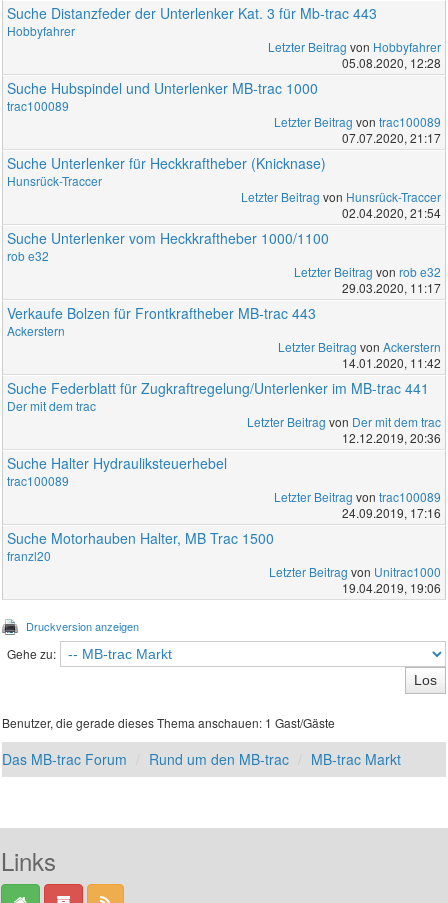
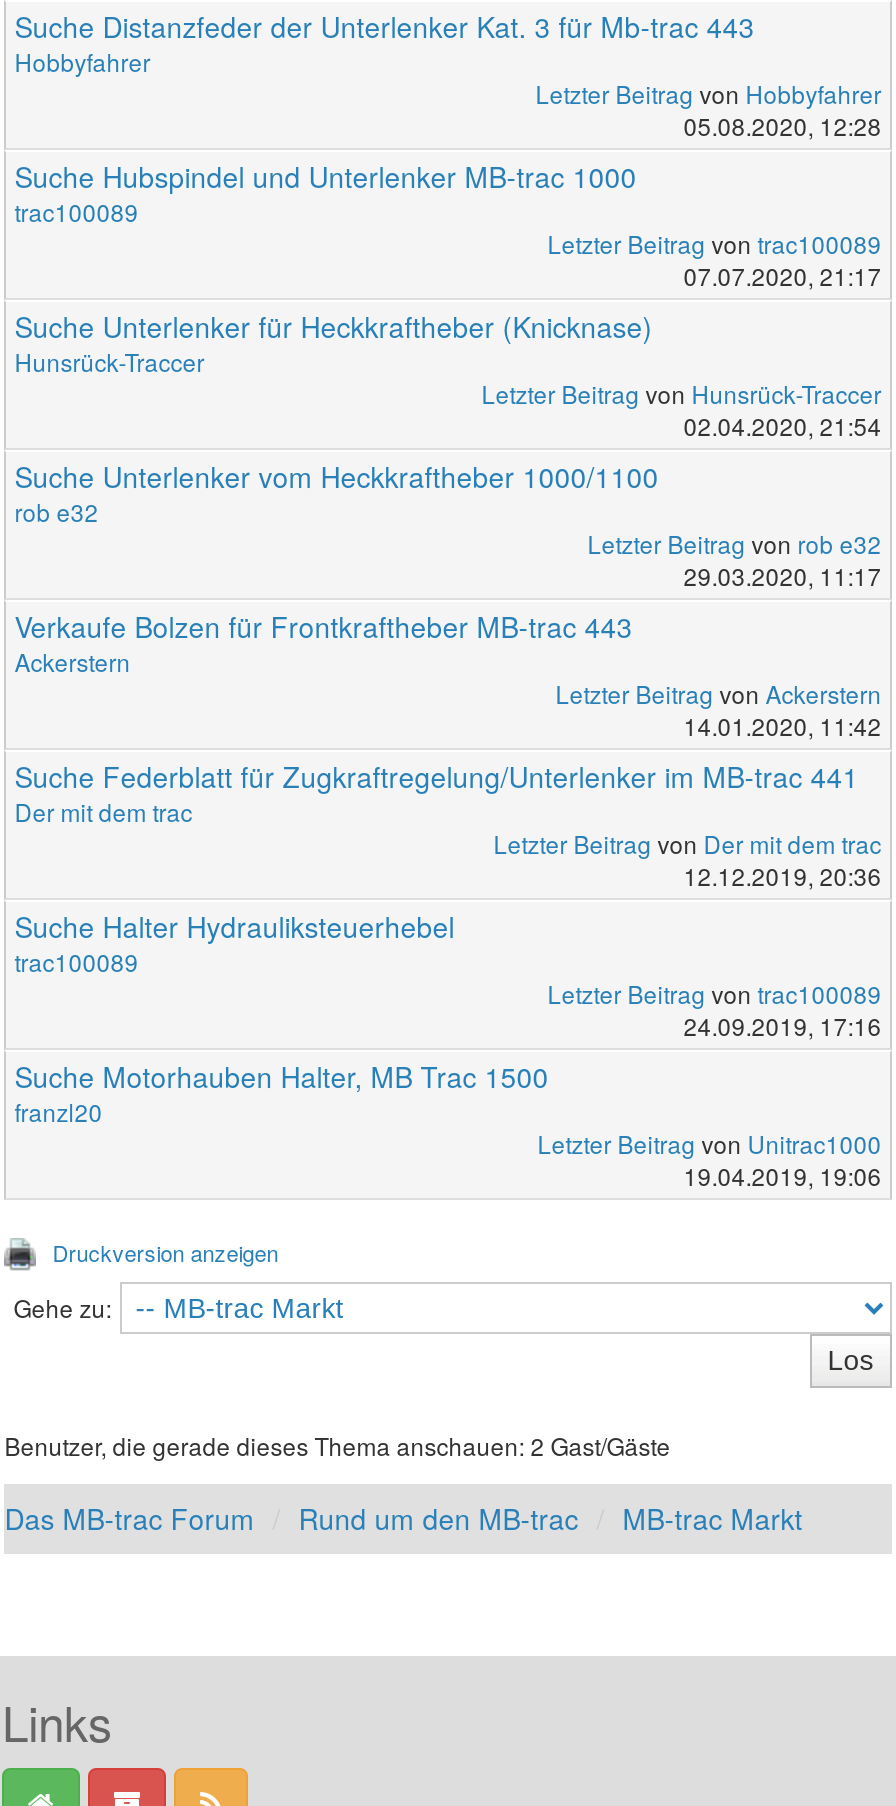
- Benutzer, die gerade dieses Thema anschauen: 1 Gast/Gäste
+ Benutzer, die gerade dieses Thema anschauen: 2 Gast/Gäste
